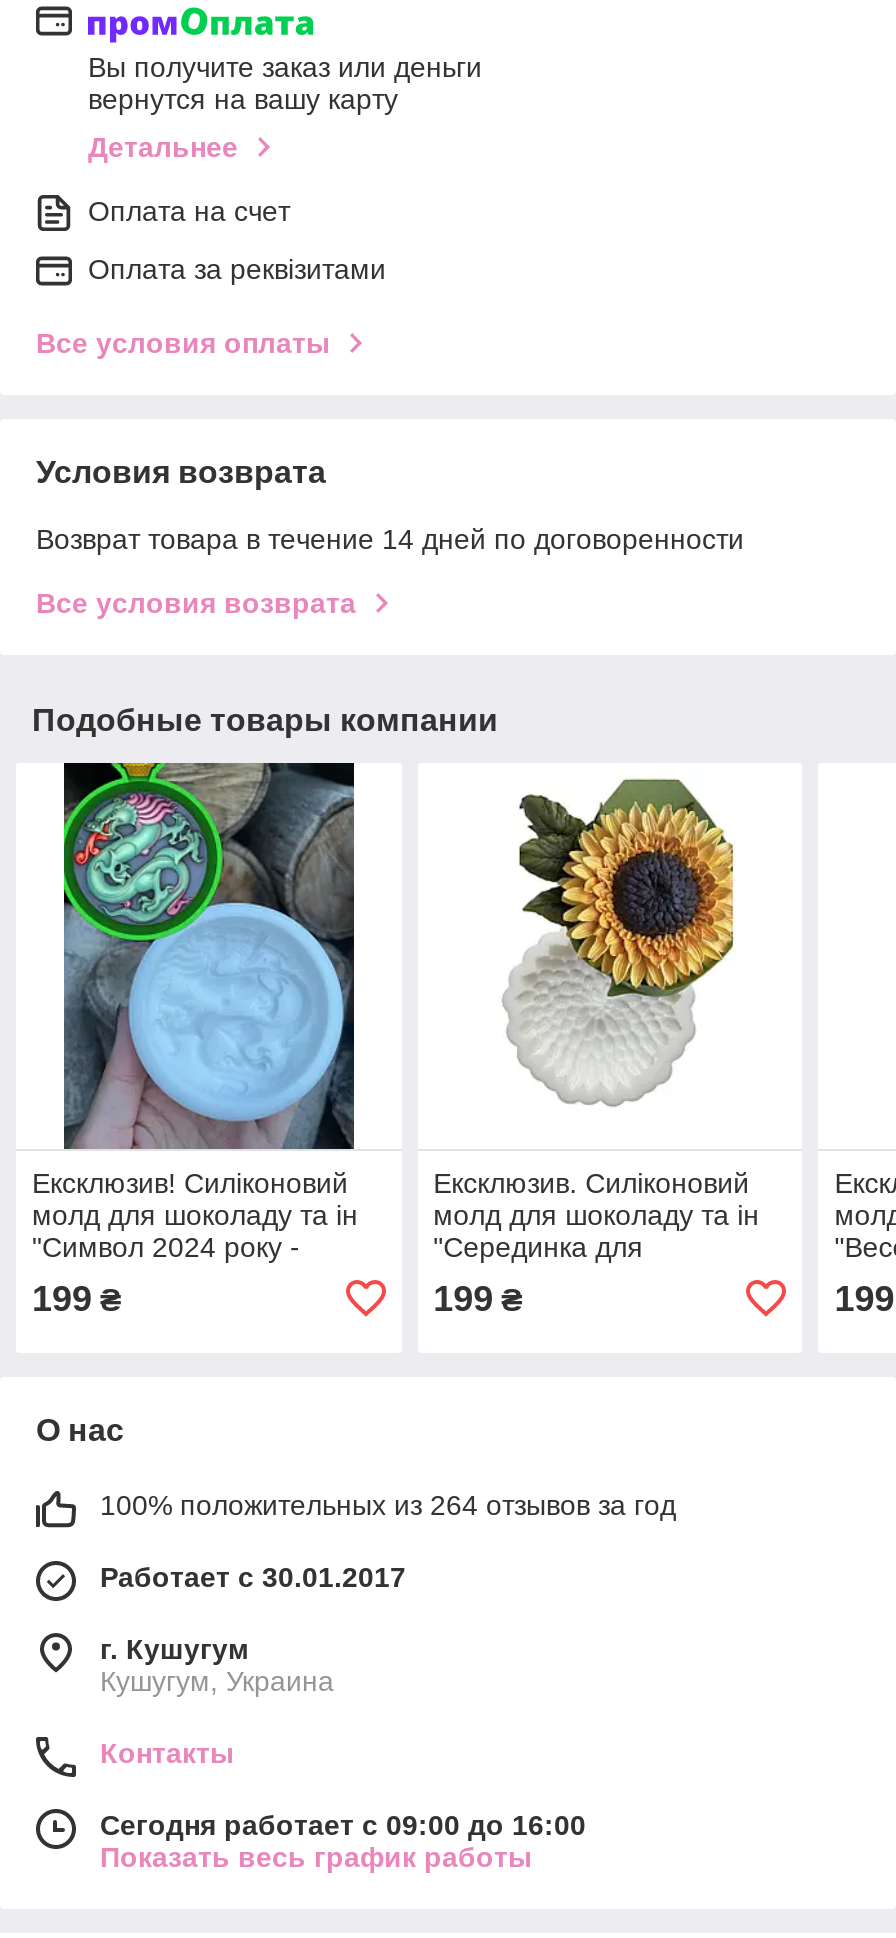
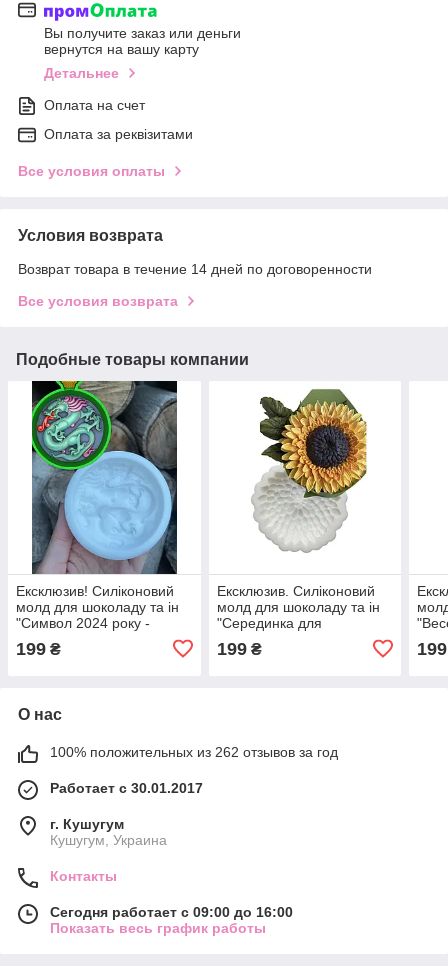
- 100% положительных из 264 отзывов за год
+ 100% положительных из 262 отзывов за год
